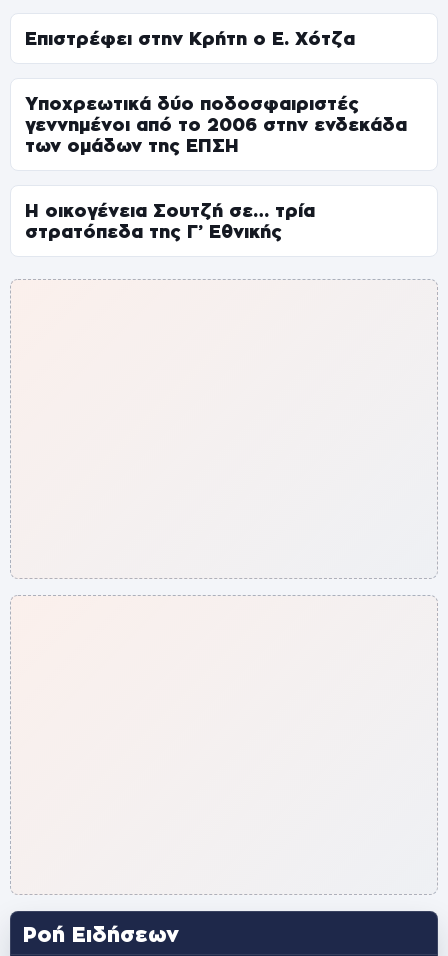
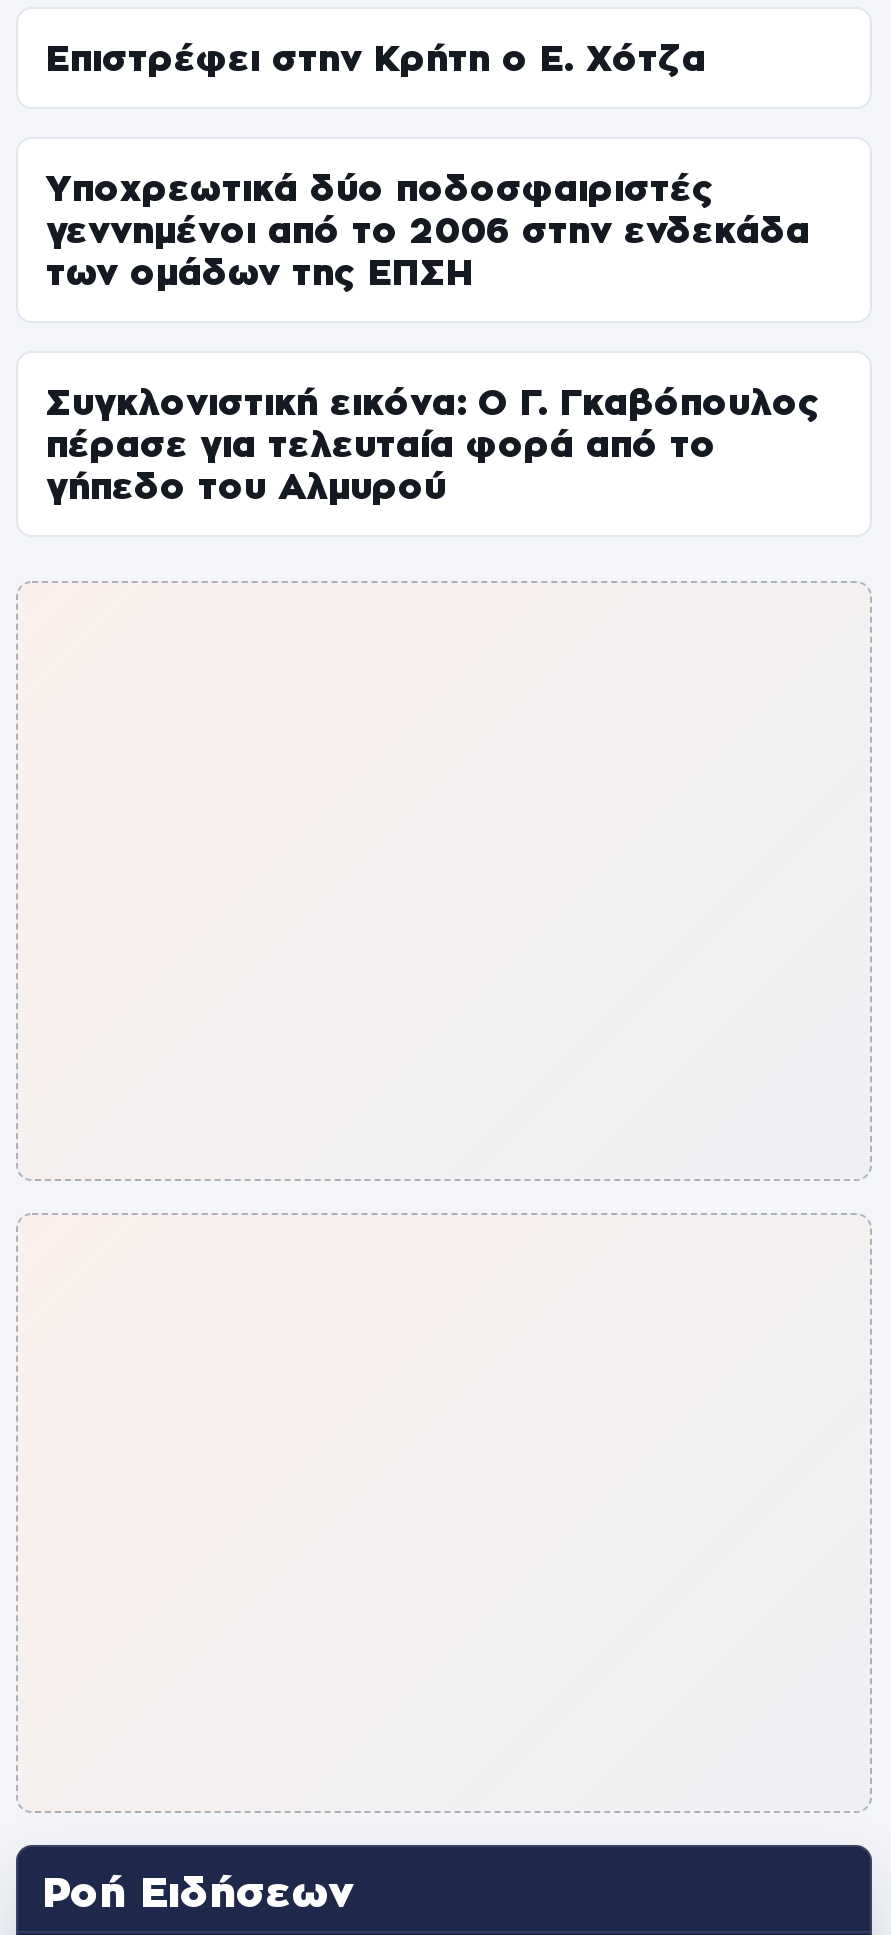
- Η οικογένεια Σουτζή σε… τρία
- στρατόπεδα της Γ’ Εθνικής
+ Συγκλονιστική εικόνα: Ο Γ. Γκαβόπουλος
+ πέρασε για τελευταία φορά από το
+ γήπεδο του Αλμυρού
